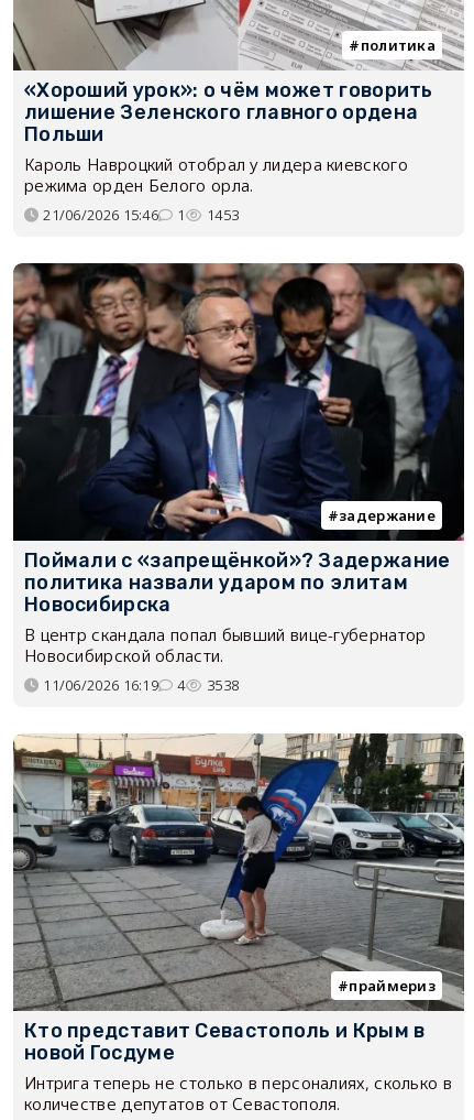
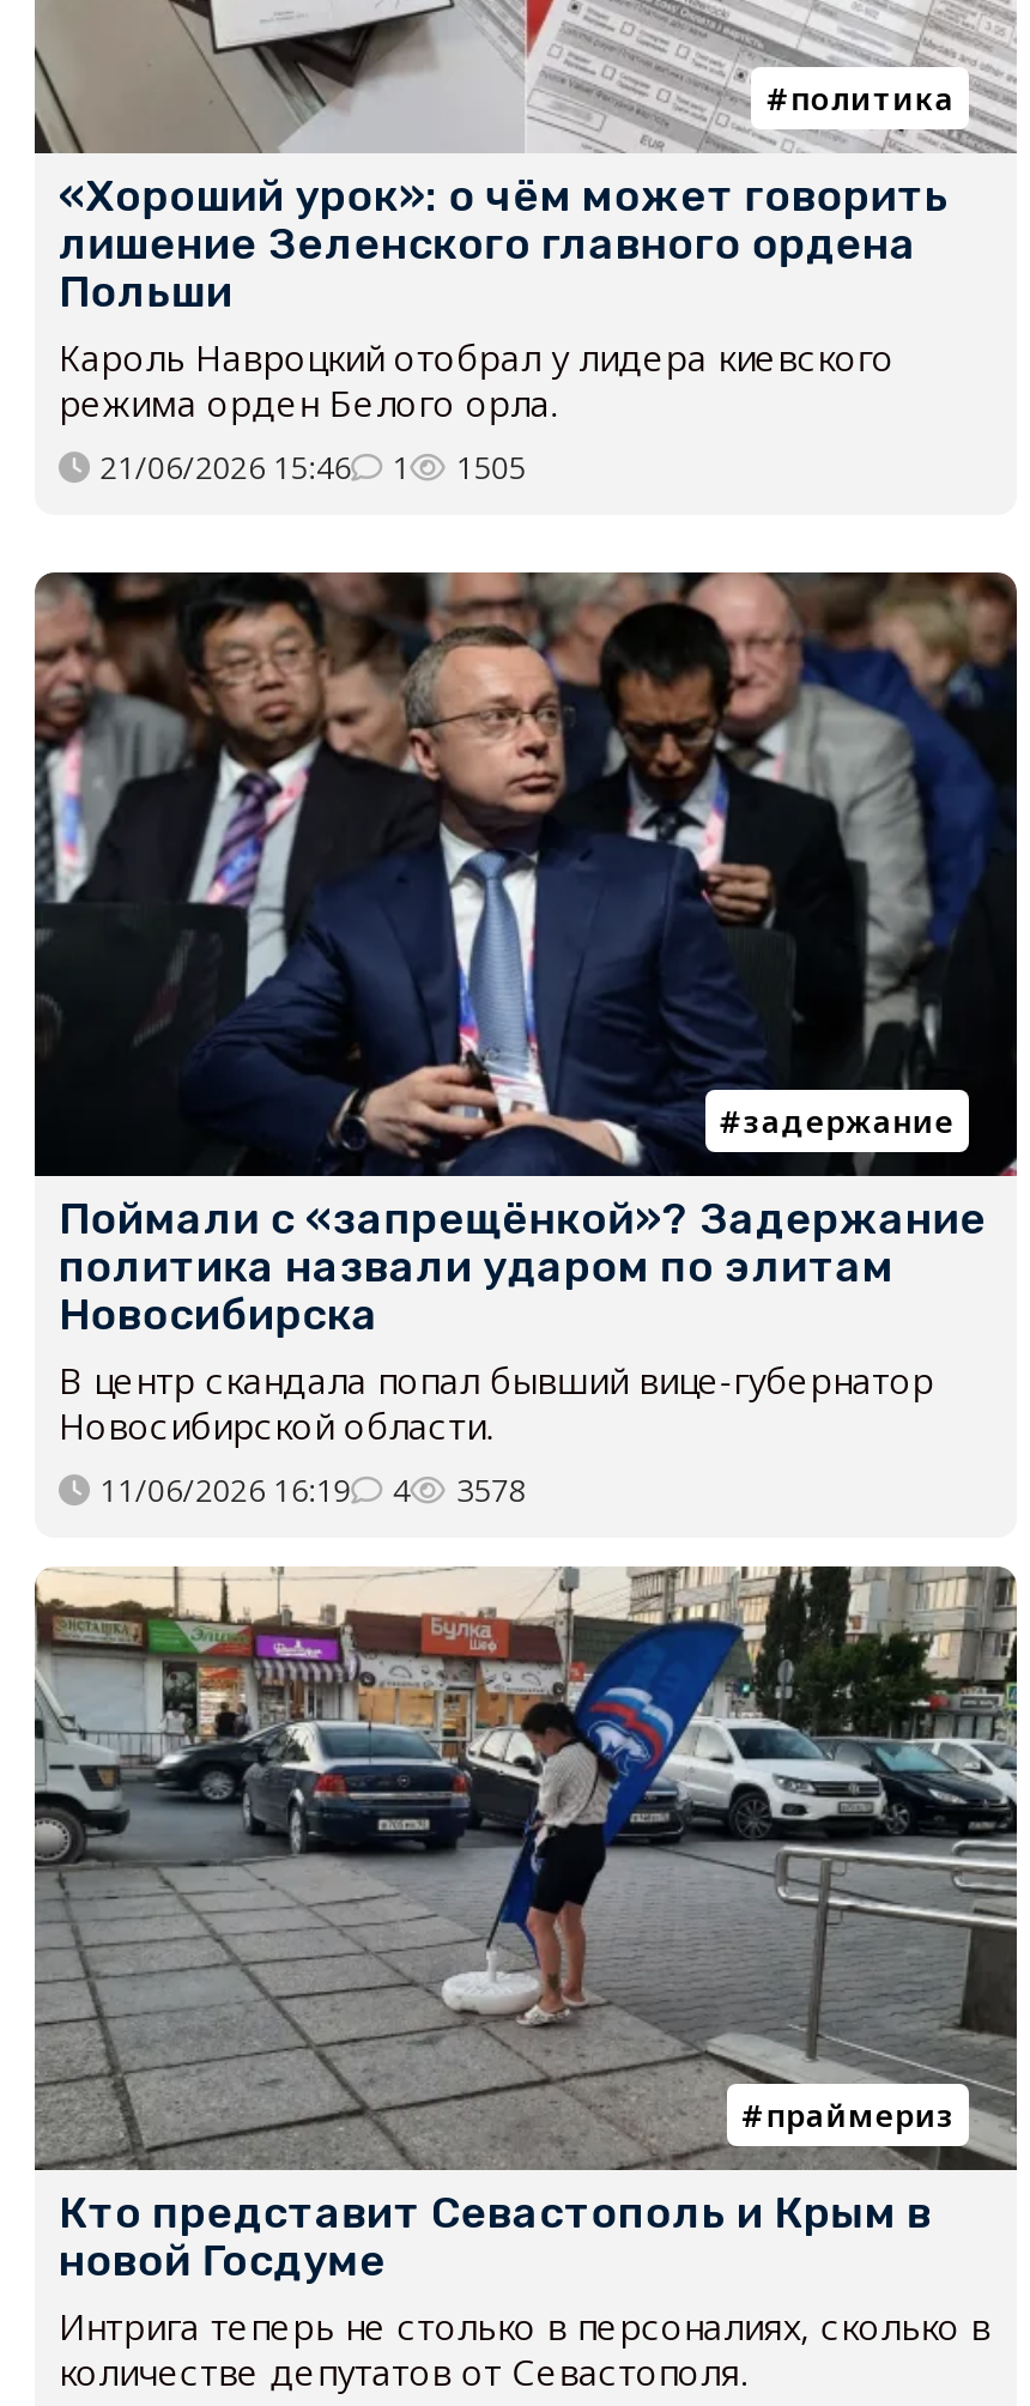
- 21/06/2026 15:46 1 1453
+ 21/06/2026 15:46 1 1505

- 11/06/2026 16:19 4 3538
+ 11/06/2026 16:19 4 3578
